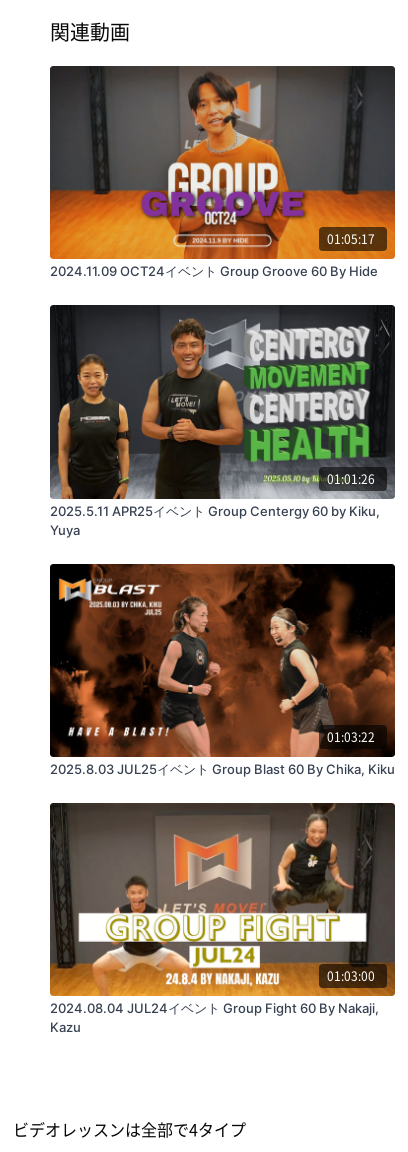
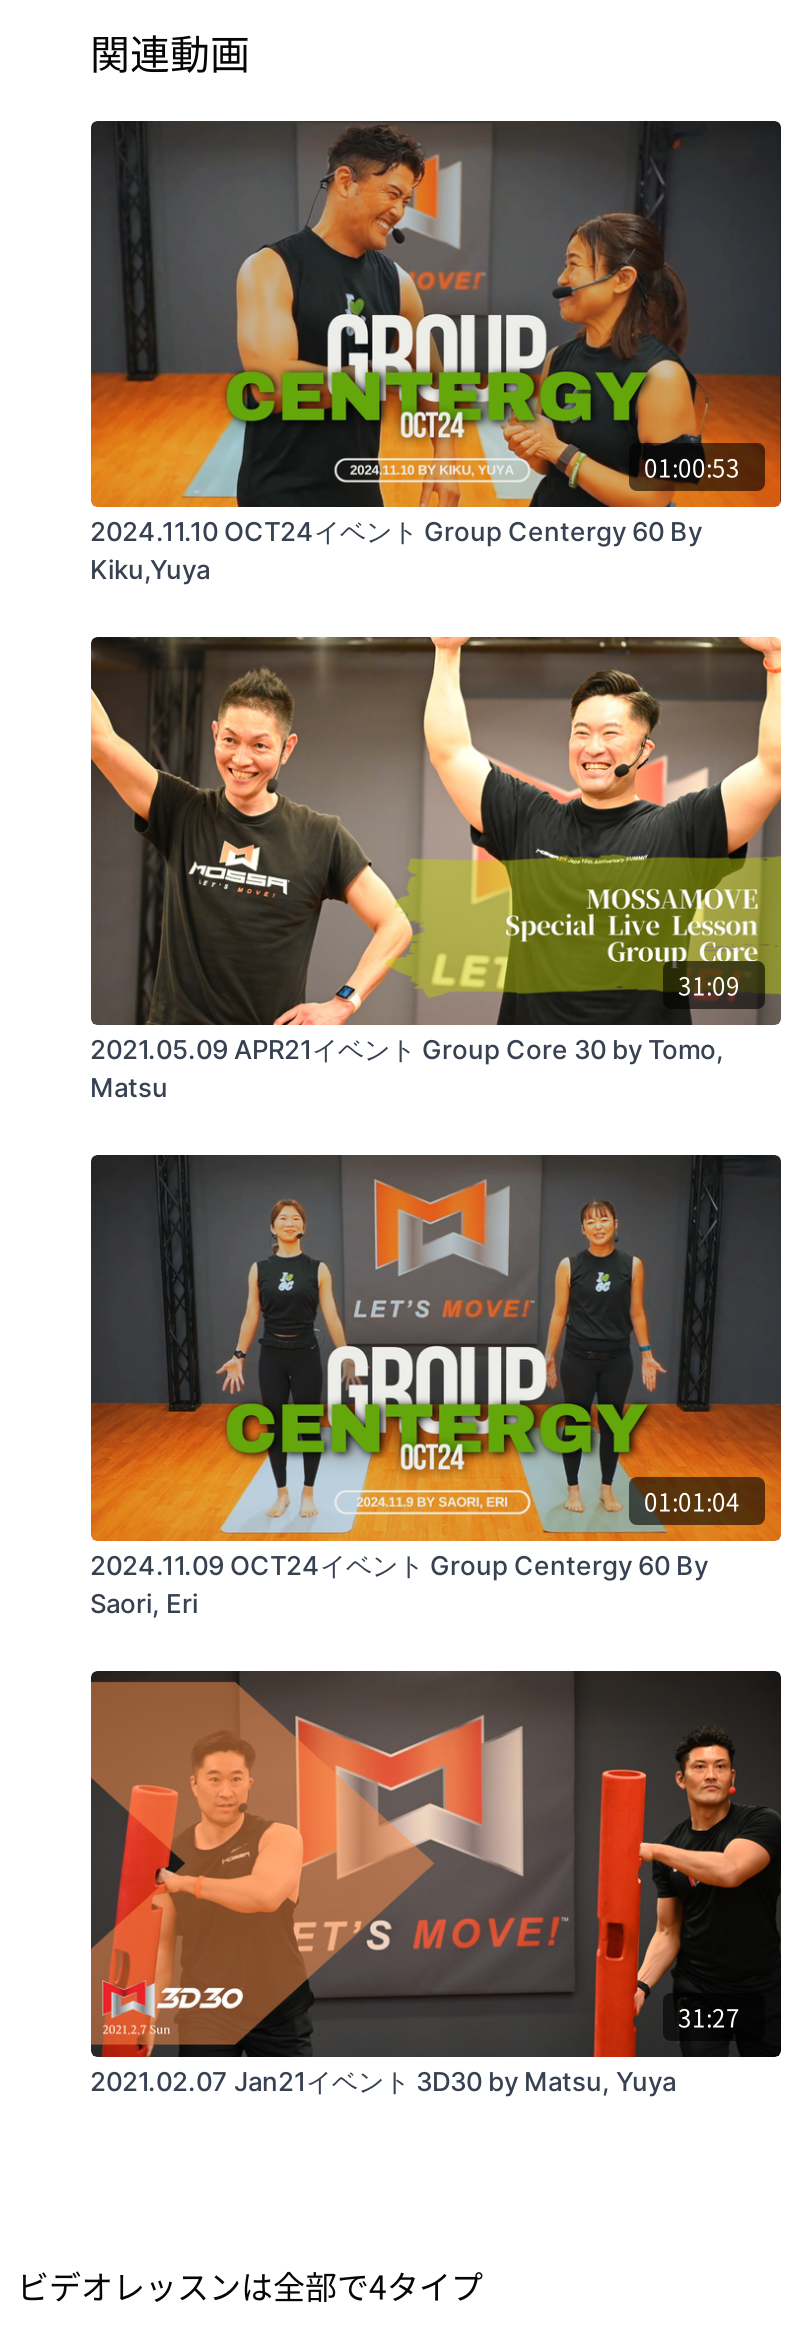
- [image]
- 01:05:17
+ [image]
+ 01:00:53

- 2024.11.09 OCT24イベント Group Groove 60 By Hide
+ 2024.11.10 OCT24イベント Group Centergy 60 By
+ Kiku,Yuya

- [image]
- 01:01:26
+ [image]
+ 31:09

- 2025.5.11 APR25イベント Group Centergy 60 by Kiku,
- Yuya
+ 2021.05.09 APR21イベント Group Core 30 by Tomo,
+ Matsu

- [image]
- 01:03:22
+ [image]
+ 01:01:04

- 2025.8.03 JUL25イベント Group Blast 60 By Chika, Kiku
+ 2024.11.09 OCT24イベント Group Centergy 60 By
+ Saori, Eri

- [image]
- 01:03:00
+ [image]
+ 31:27

- 2024.08.04 JUL24イベント Group Fight 60 By Nakaji,
- Kazu
+ 2021.02.07 Jan21イベント 3D30 by Matsu, Yuya
